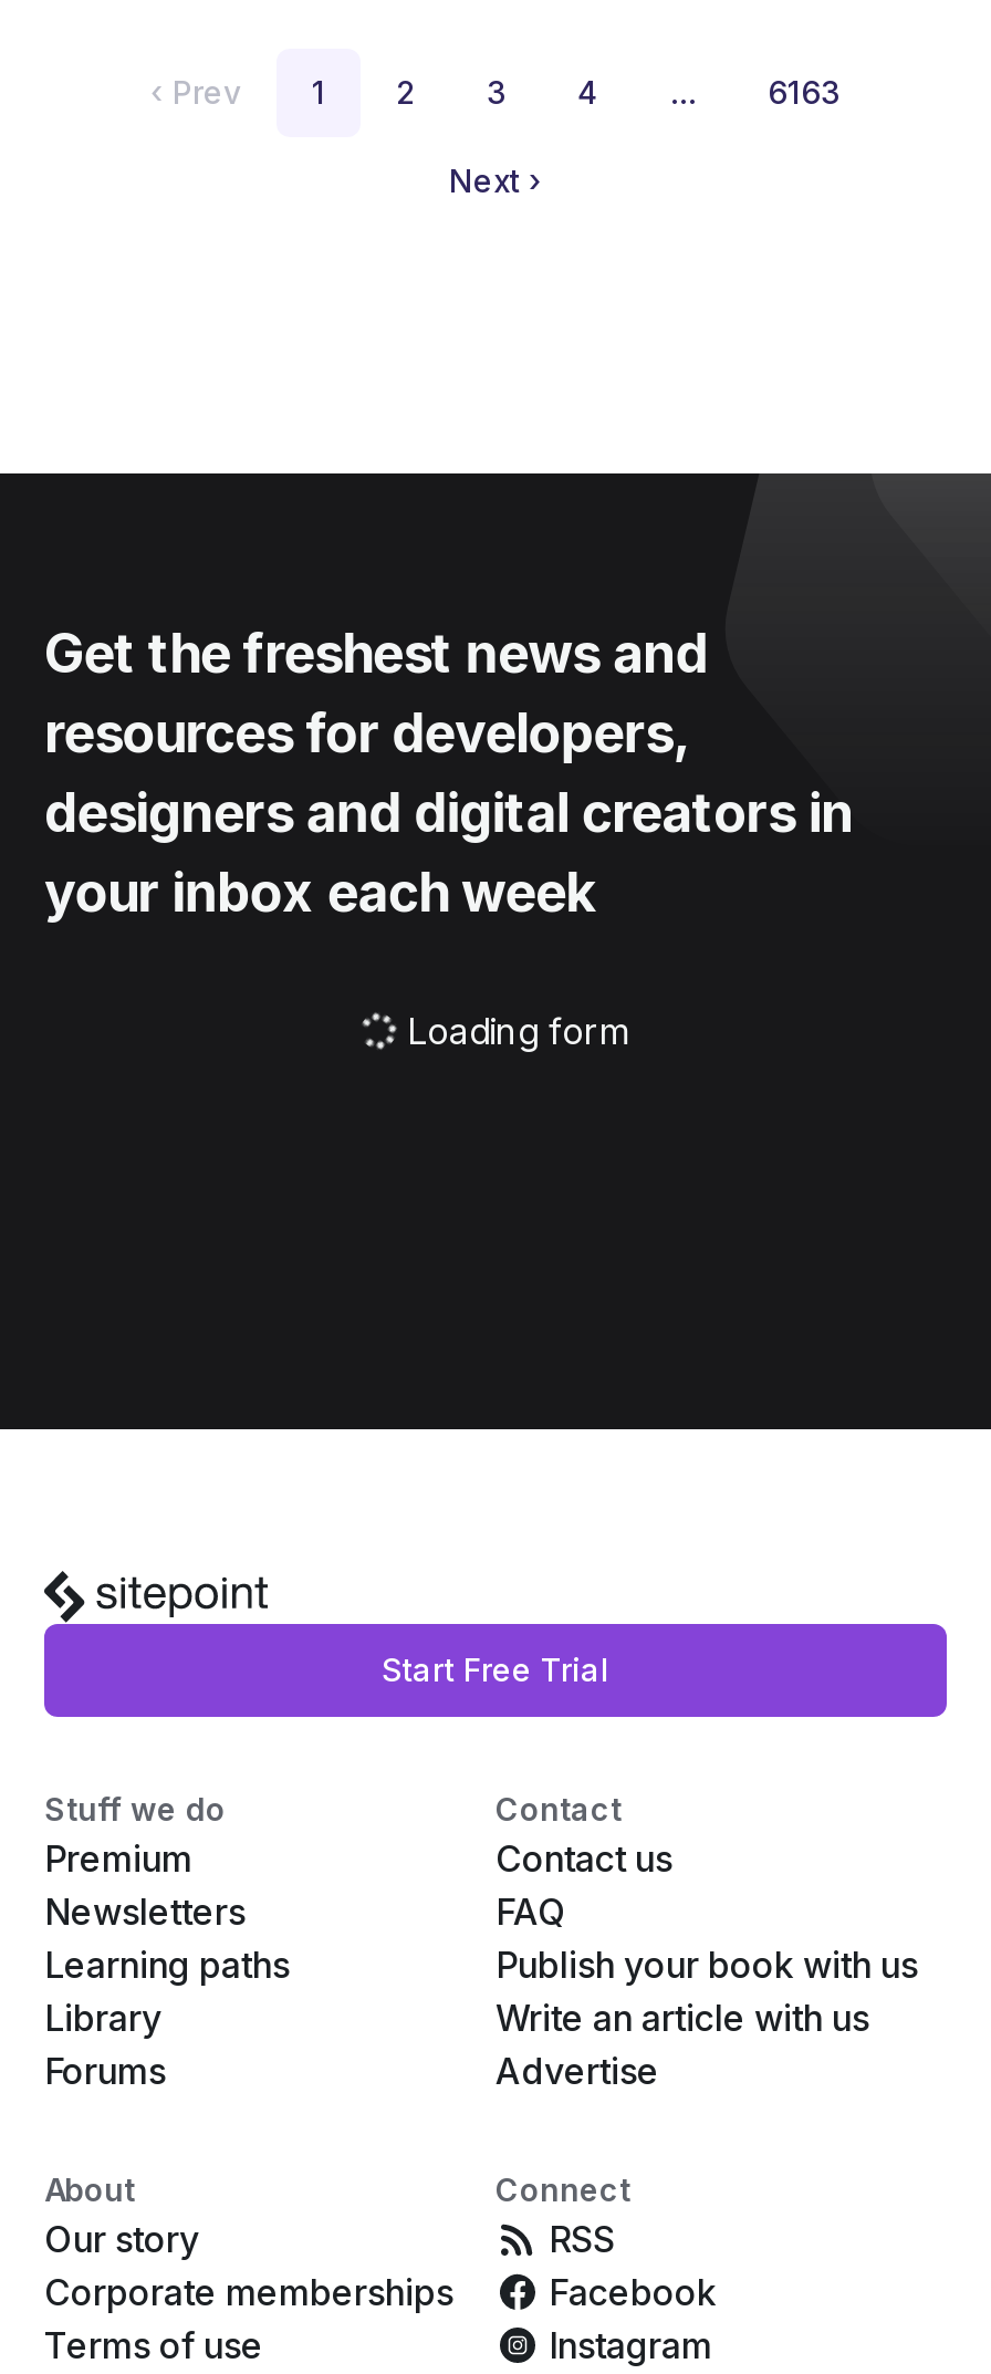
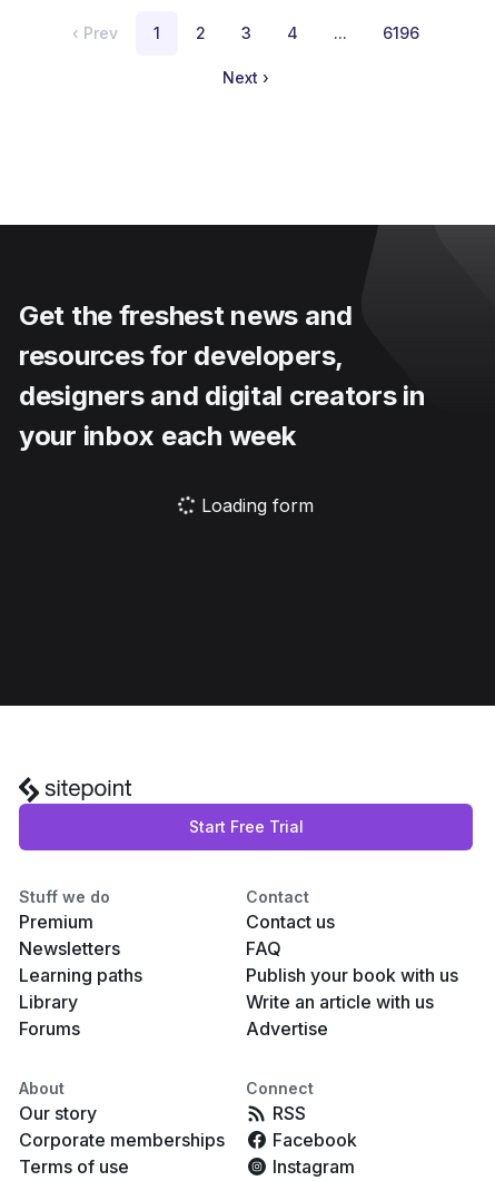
- 6163
+ 6196
